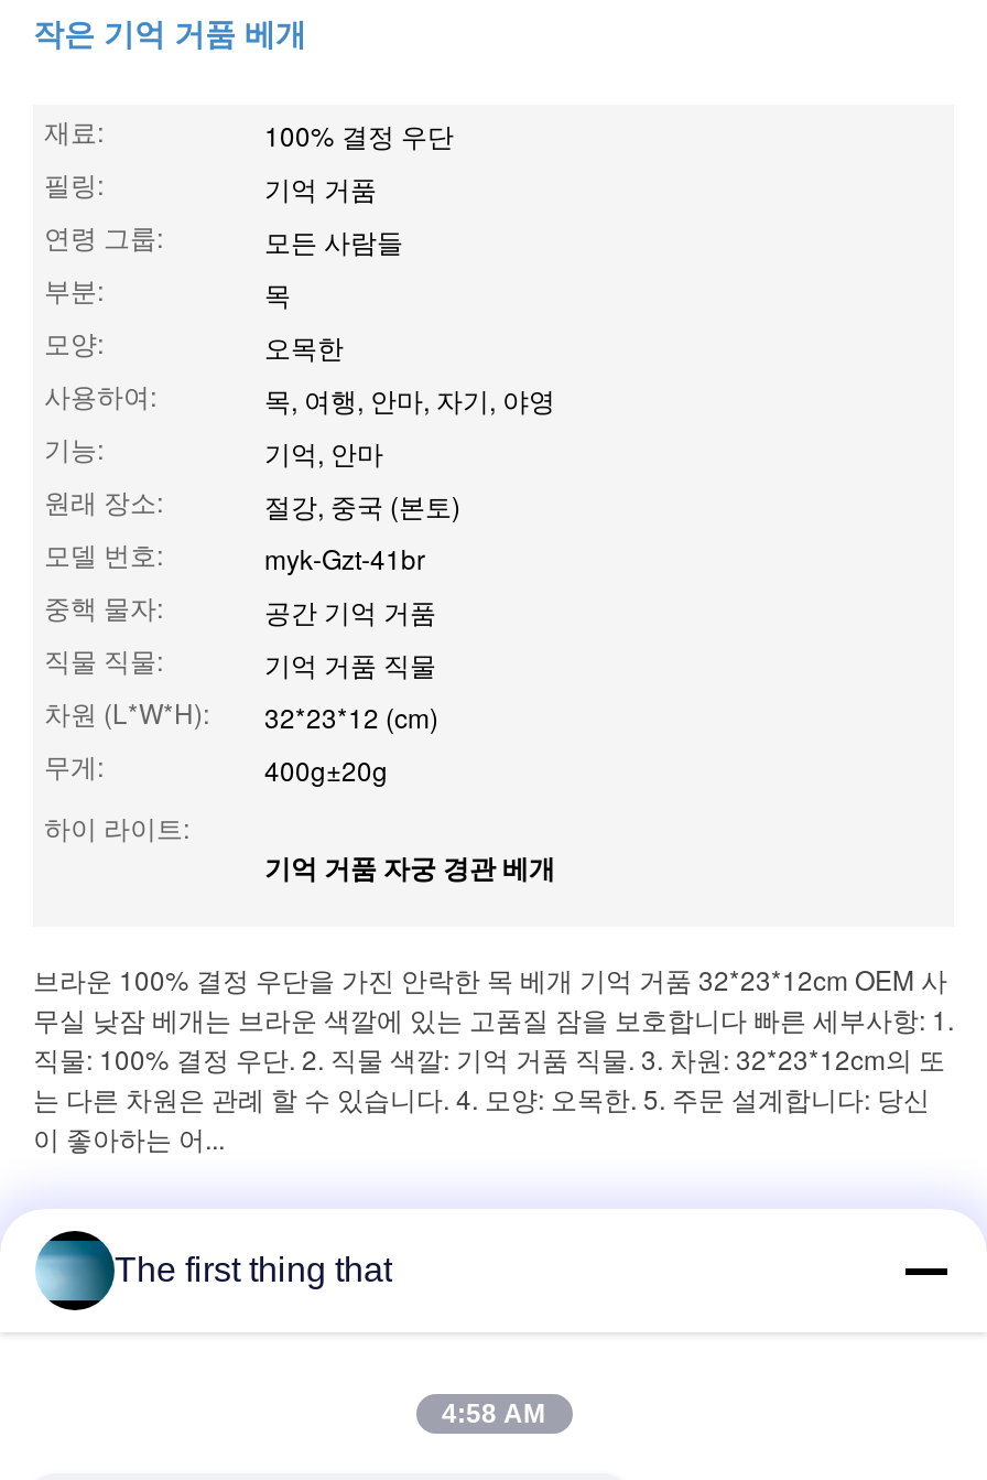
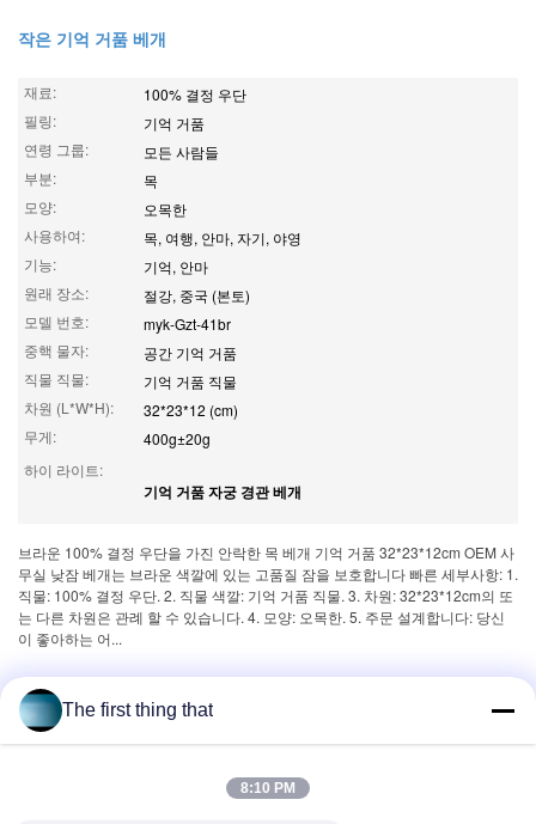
- 4:58 AM
+ 8:10 PM
